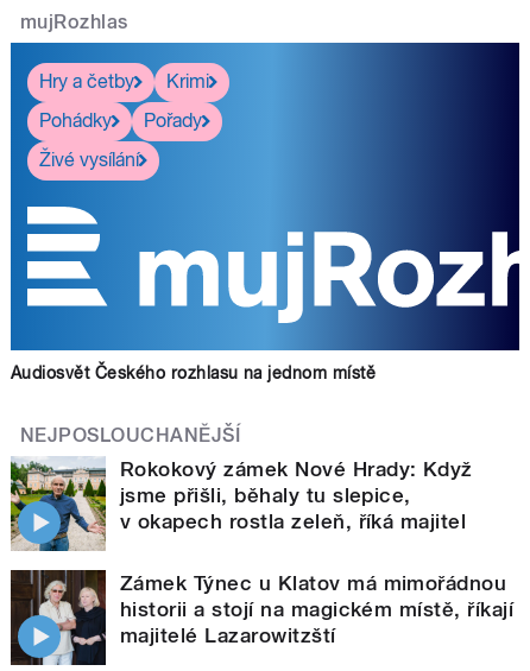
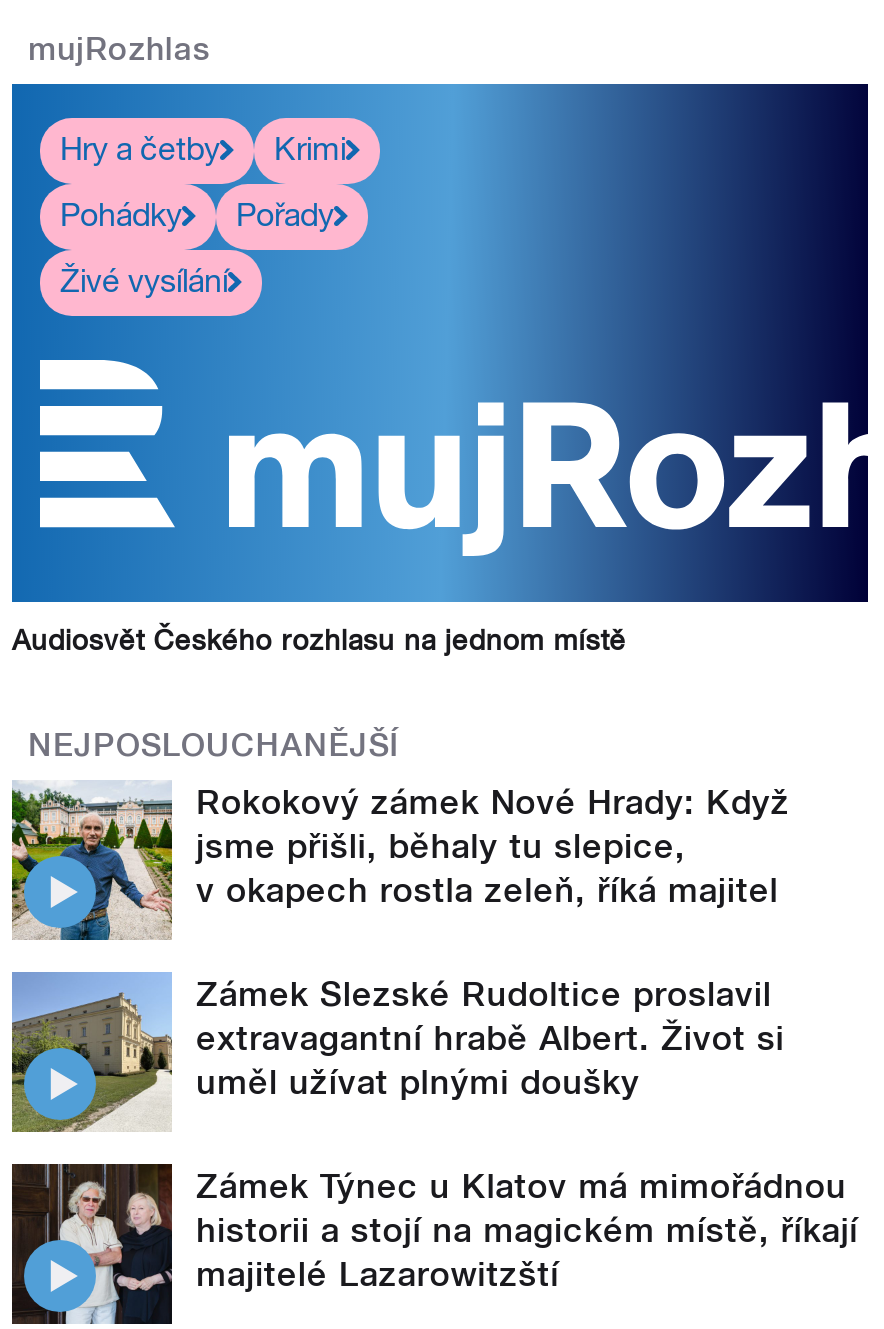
+ [image]
+ Zámek Slezské Rudoltice proslavil
+ extravagantní hrabě Albert. Život si
+ uměl užívat plnými doušky
